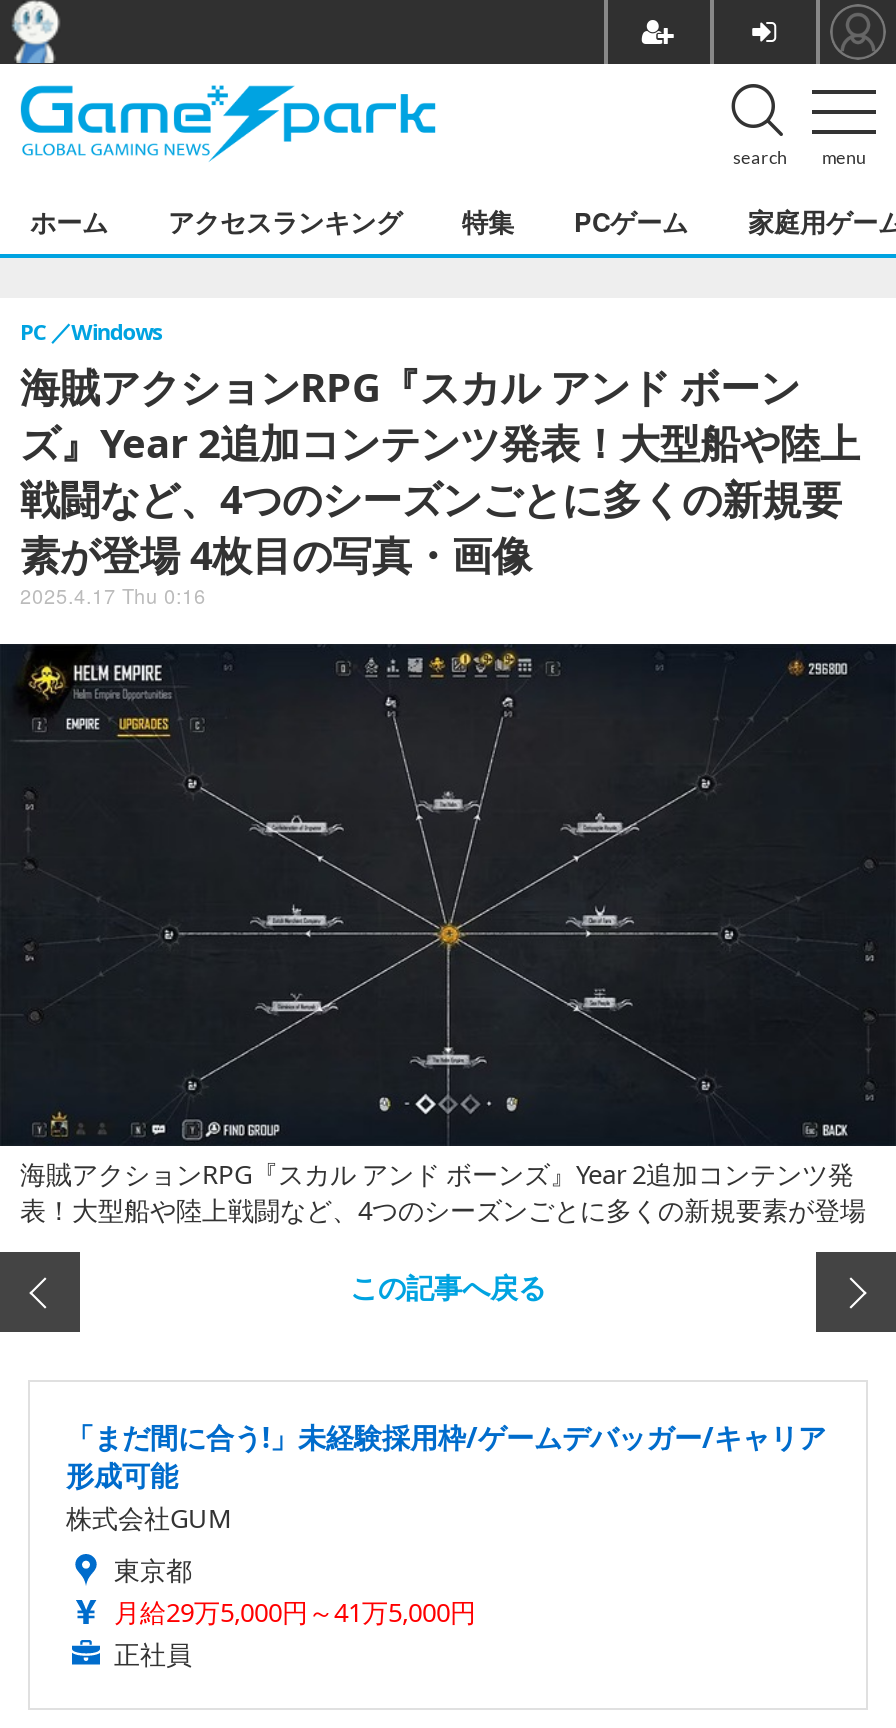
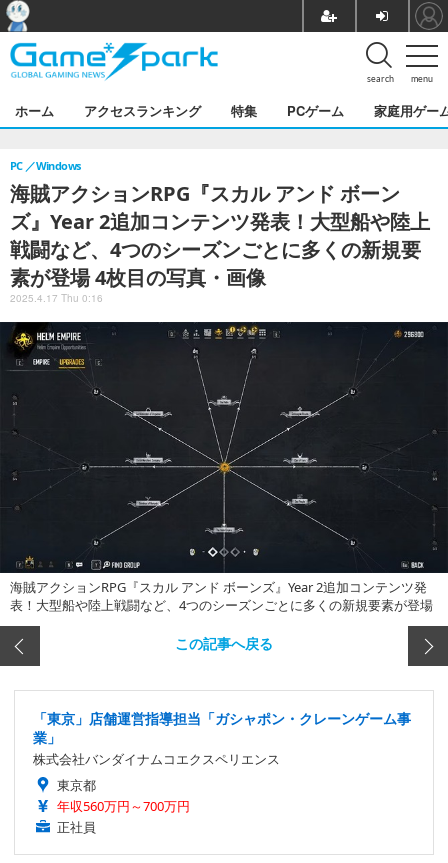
- 「まだ間に合う!」未経験採用枠/ゲームデバッガー/キャリア
- 形成可能
- 株式会社GUM
+ 「東京」店舗運営指導担当「ガシャポン・クレーンゲーム事
+ 業」
+ 株式会社バンダイナムコエクスペリエンス

- 月給29万5,000円～41万5,000円
+ 年収560万円～700万円
